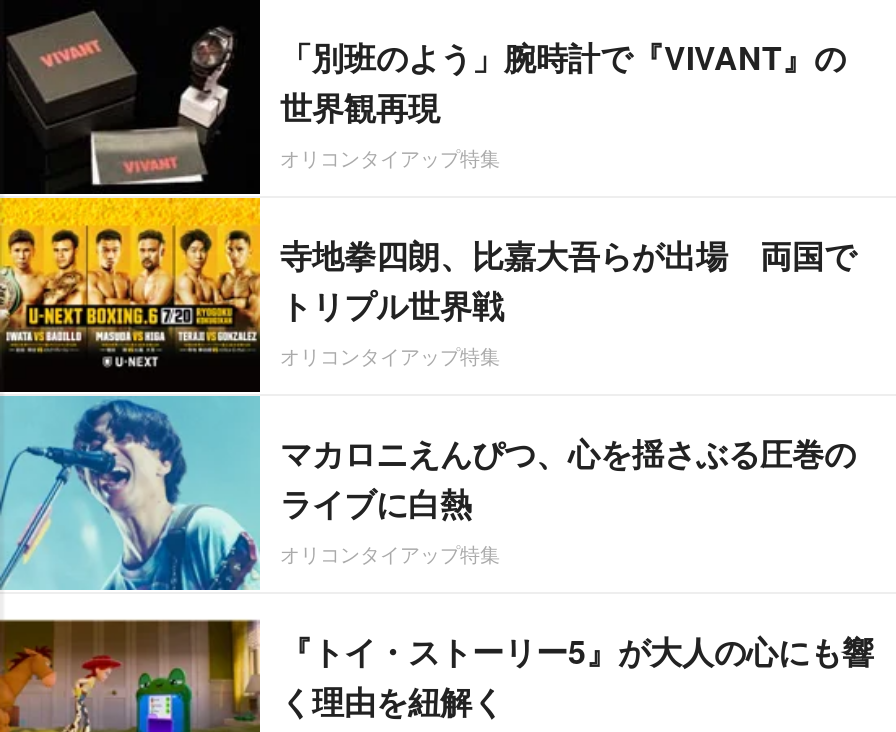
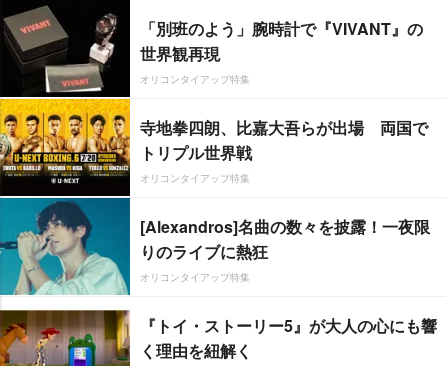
- [image]
- マカロニえんぴつ、心を揺さぶる圧巻の
- ライブに白熱
+ [image]
+ [Alexandros]名曲の数々を披露！一夜限
+ りのライブに熱狂
